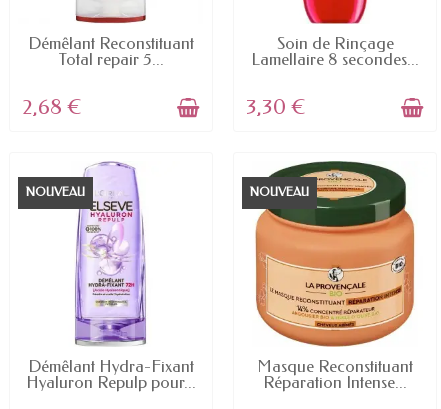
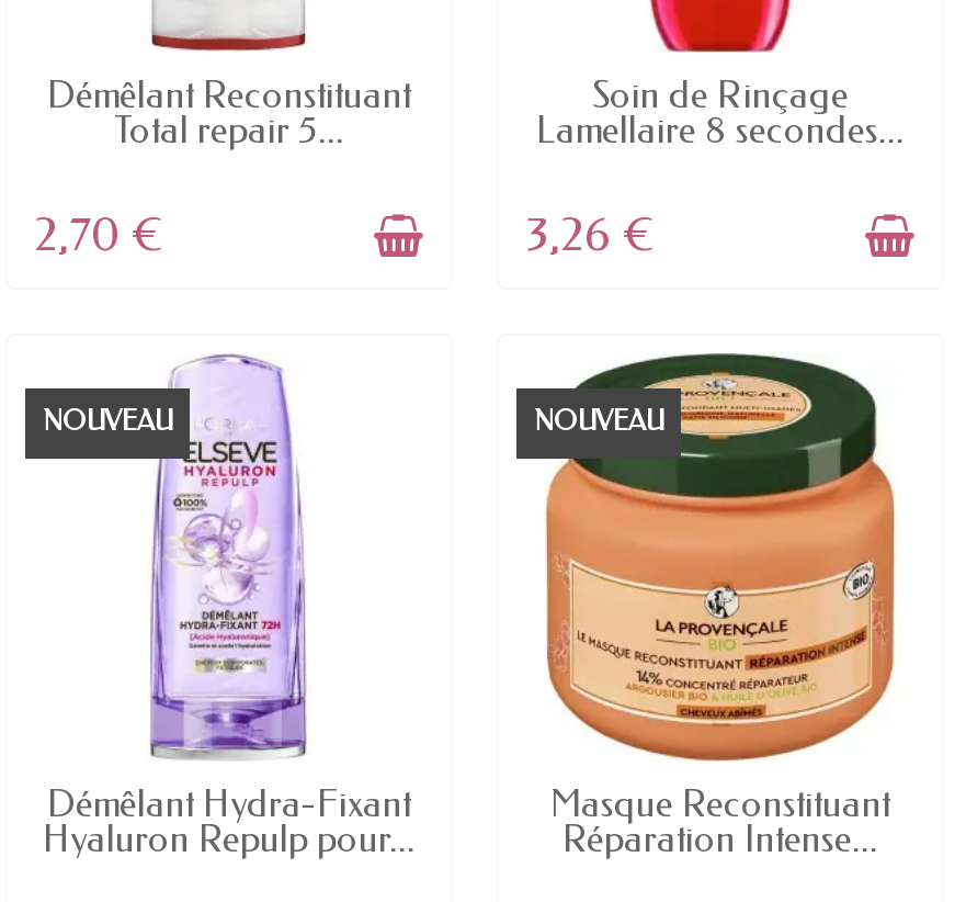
- 2,68 €
+ 2,70 €

- 3,30 €
+ 3,26 €
